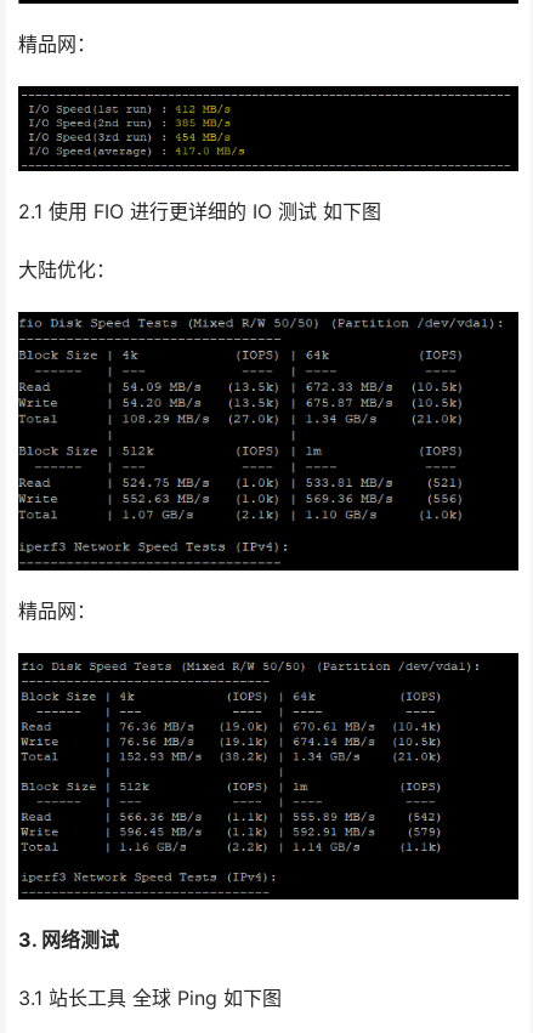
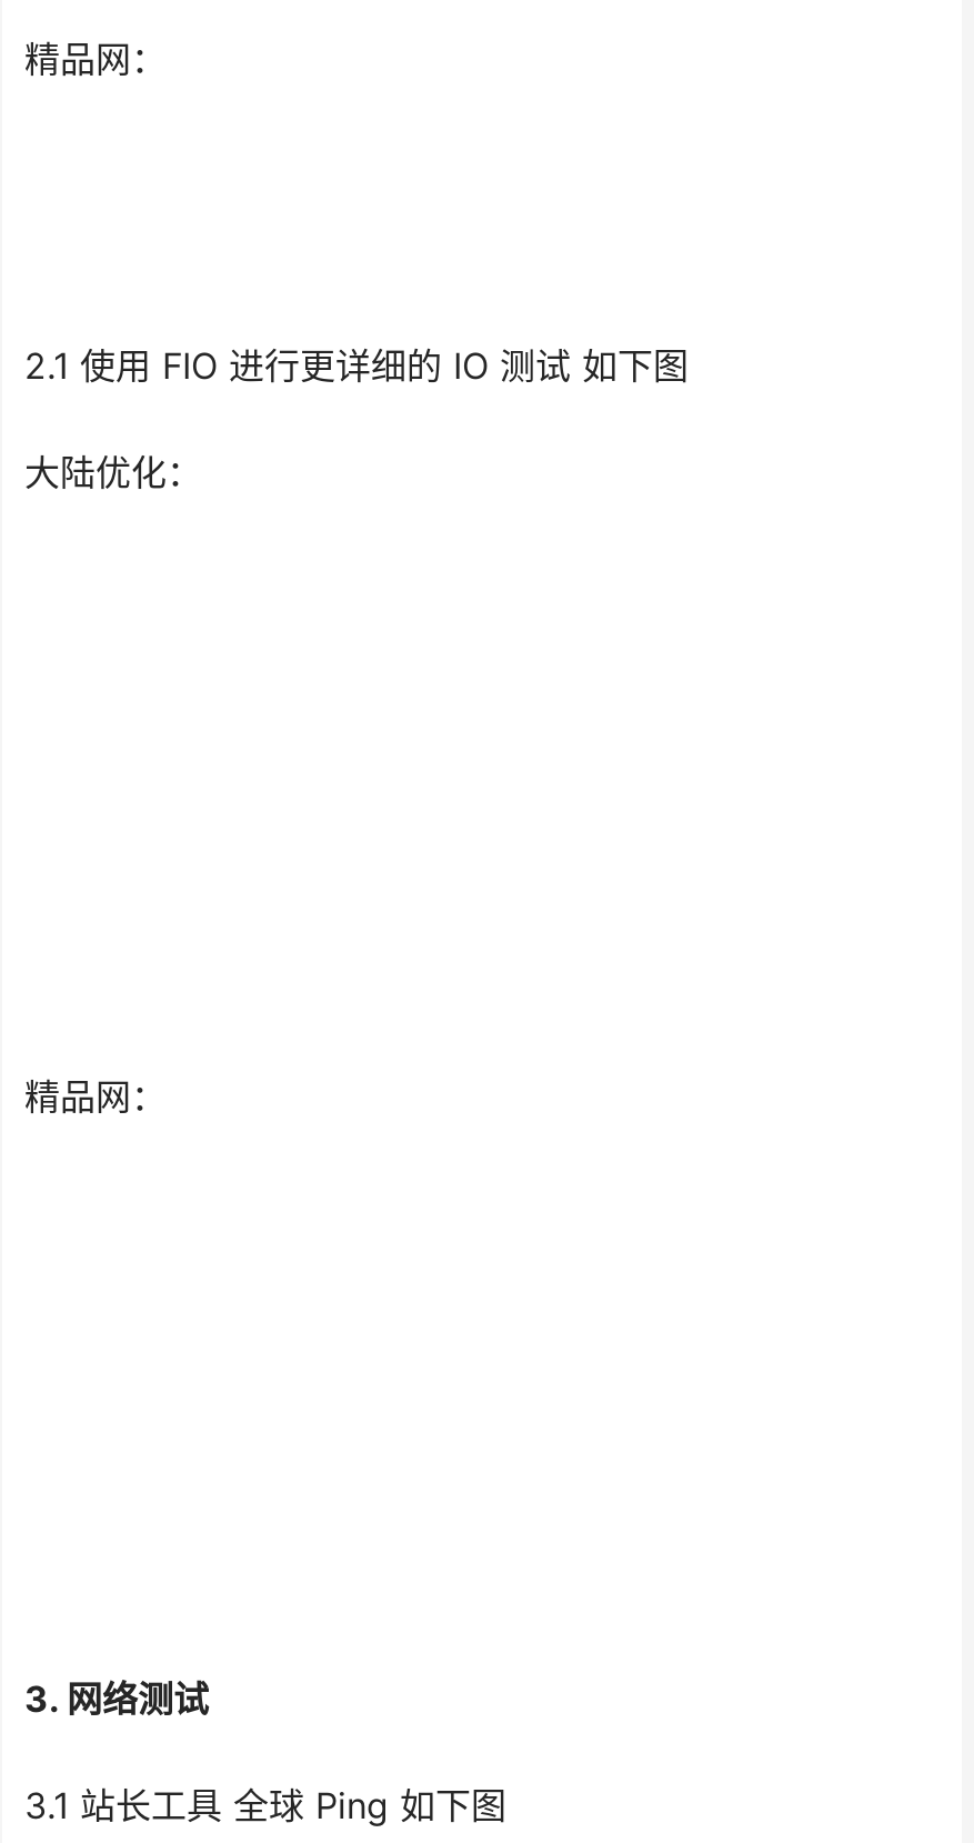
- [image]

- [image]

- [image]
